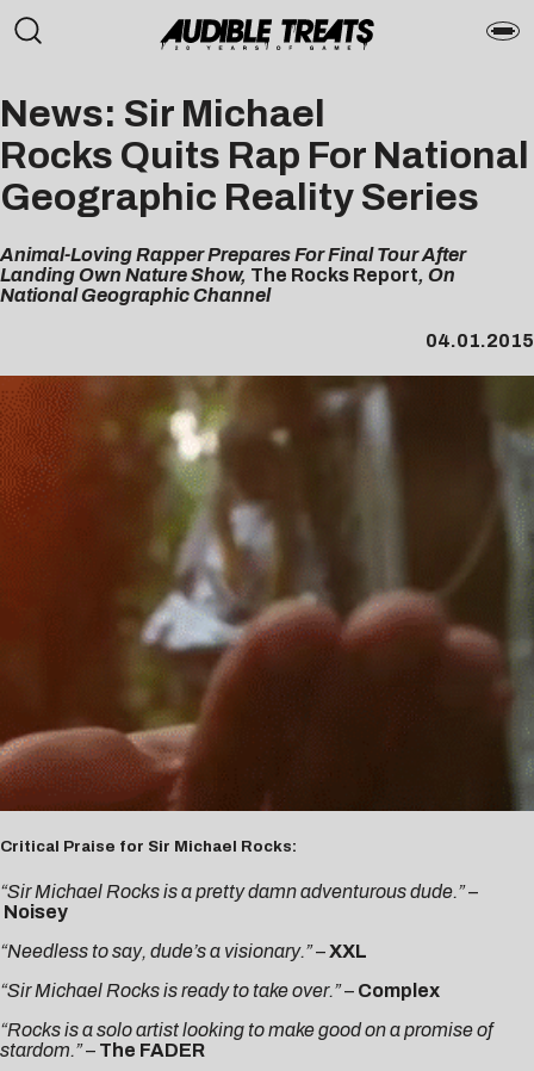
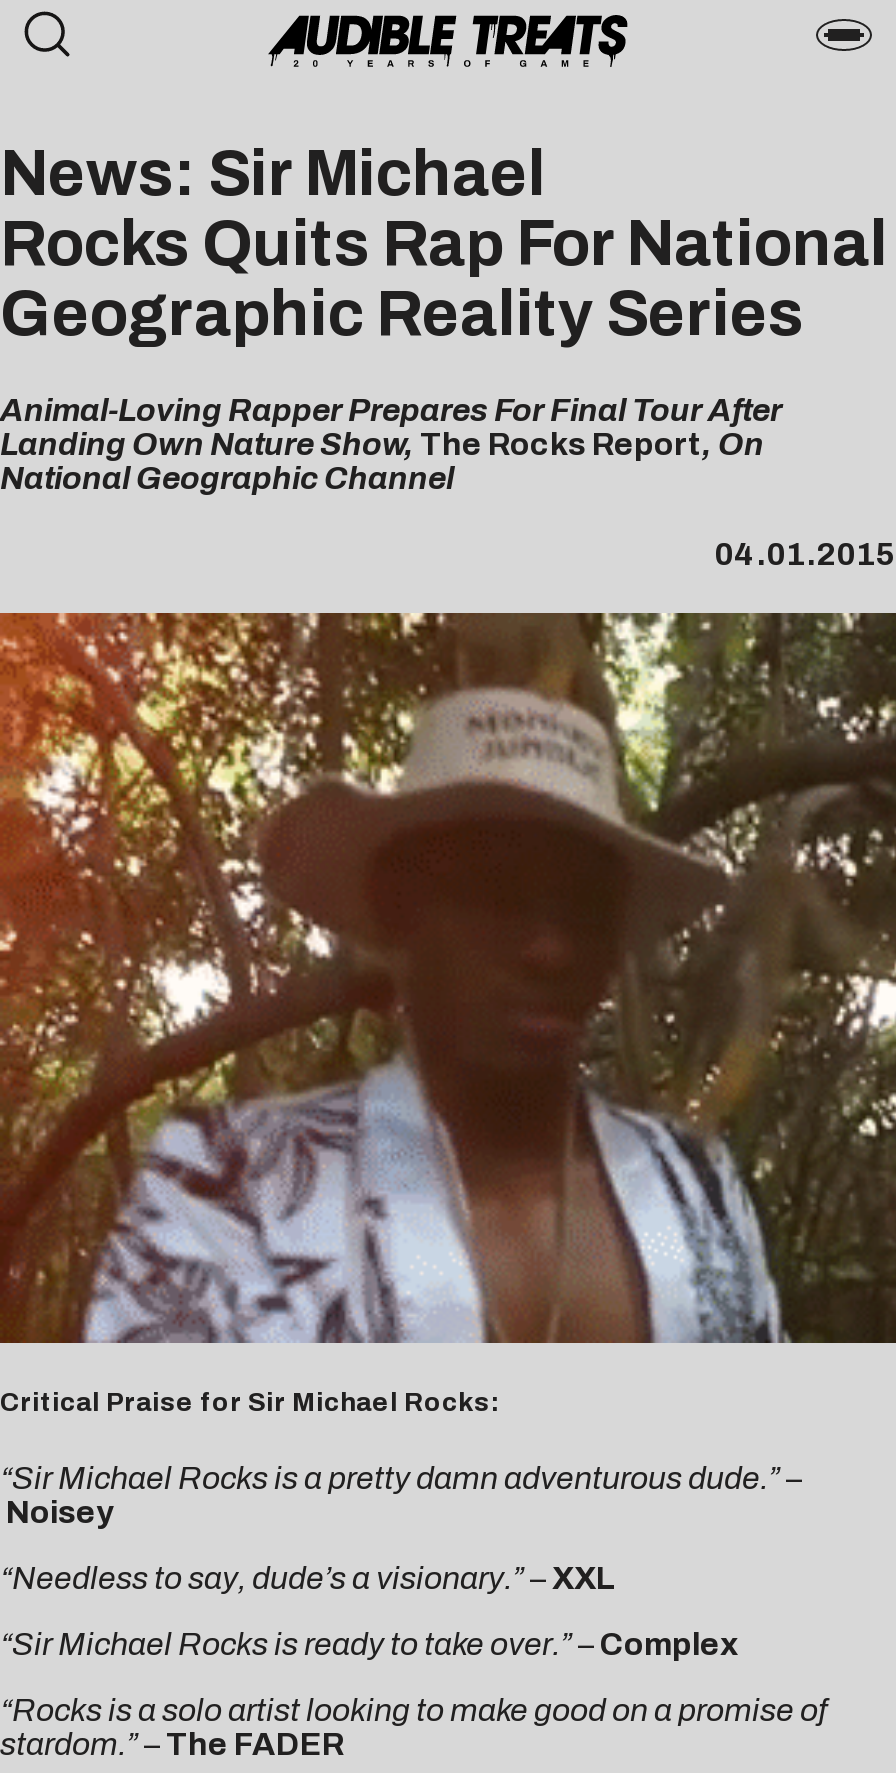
- [image]
+ [image]
